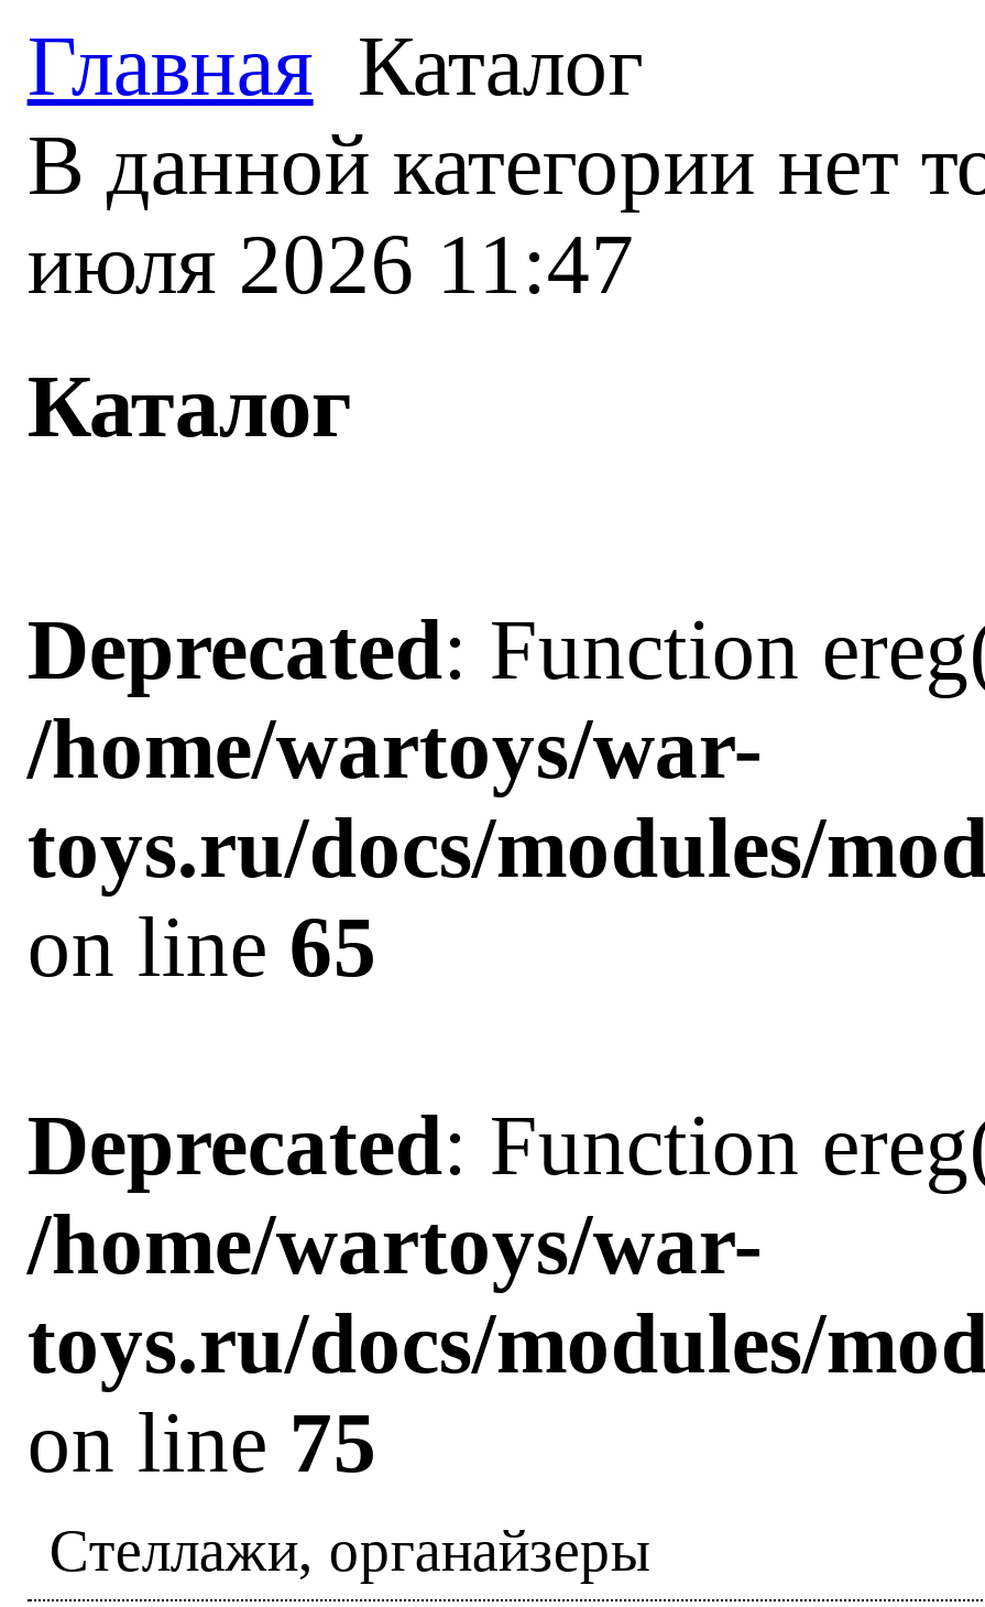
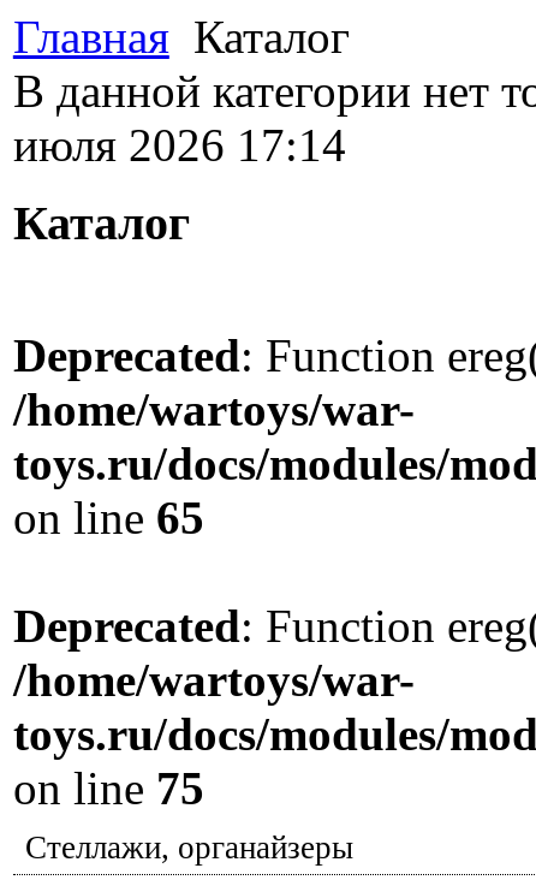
- июля 2026 11:47
+ июля 2026 17:14
